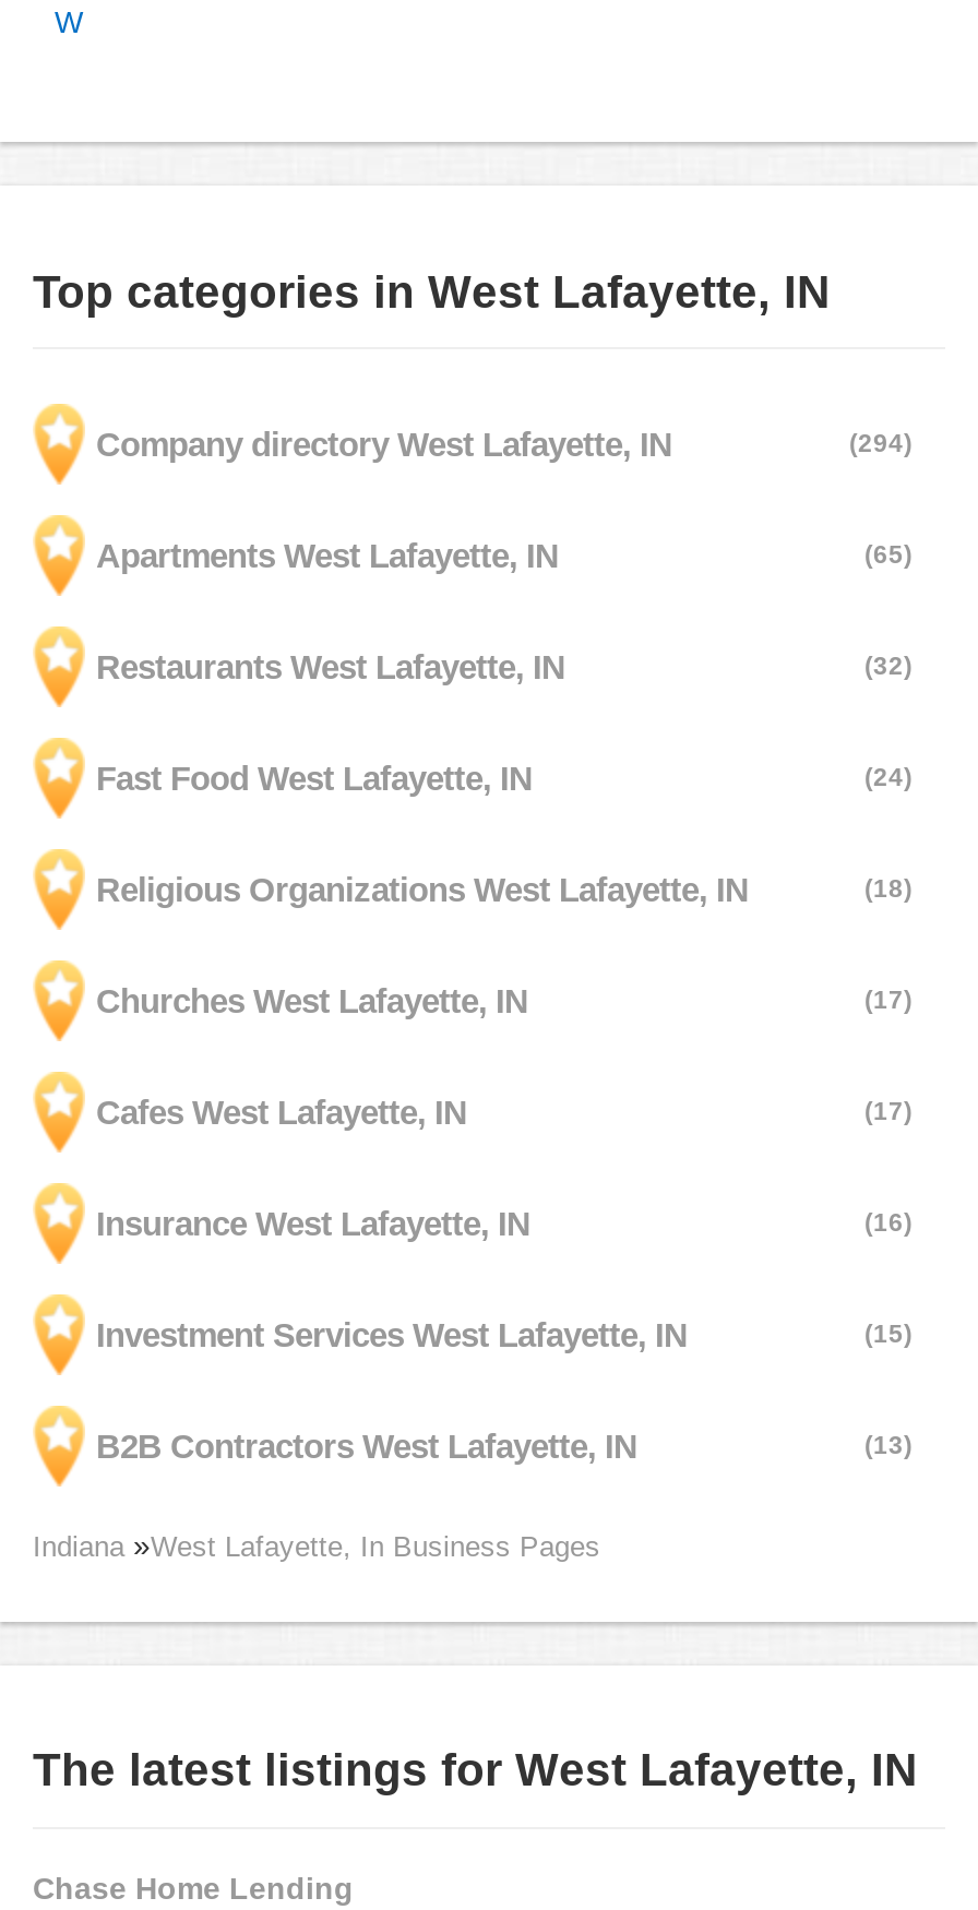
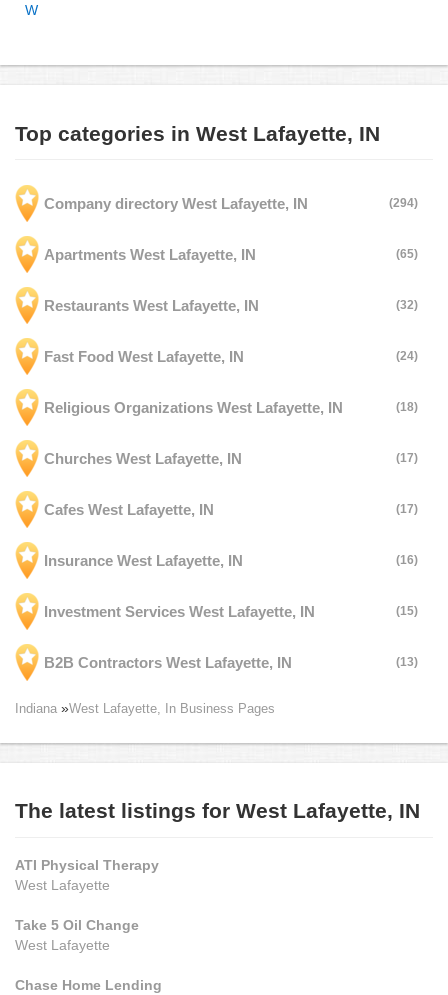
+ ATI Physical Therapy
+ West Lafayette
+ Take 5 Oil Change
+ West Lafayette
